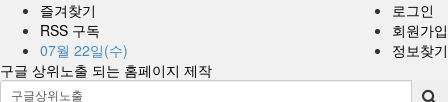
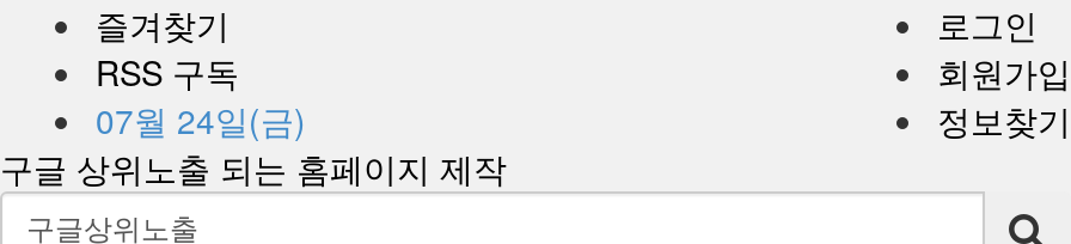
- 07월 22일(수)
+ 07월 24일(금)
